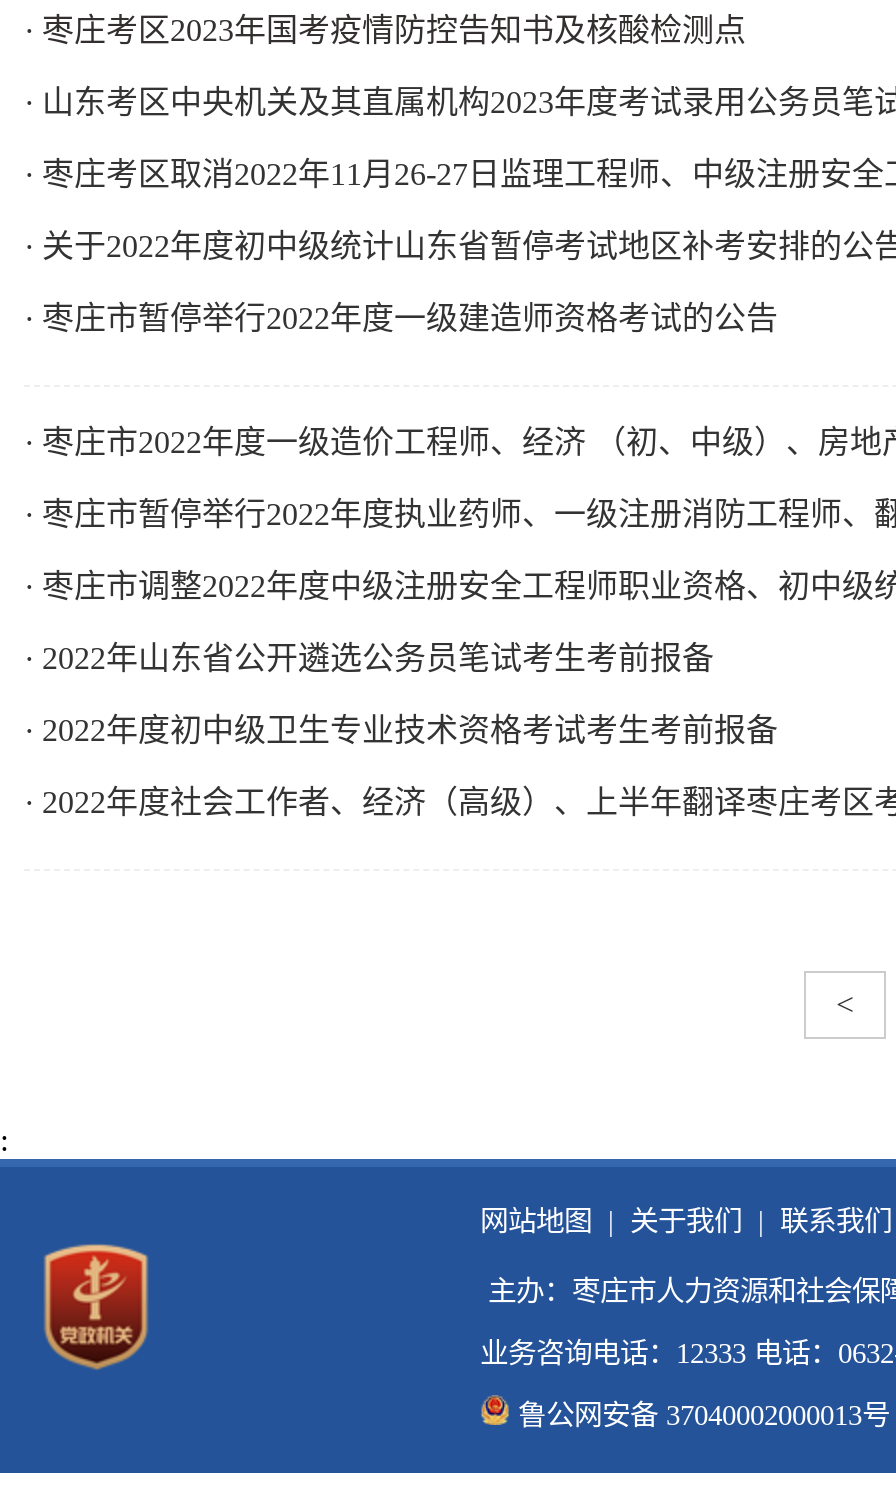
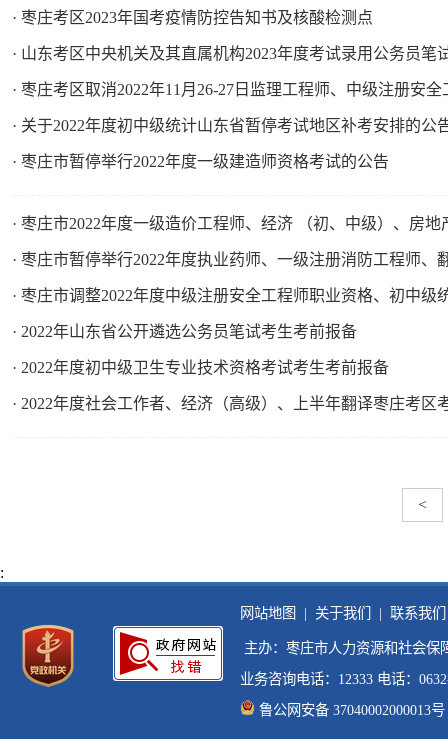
+ [image]
